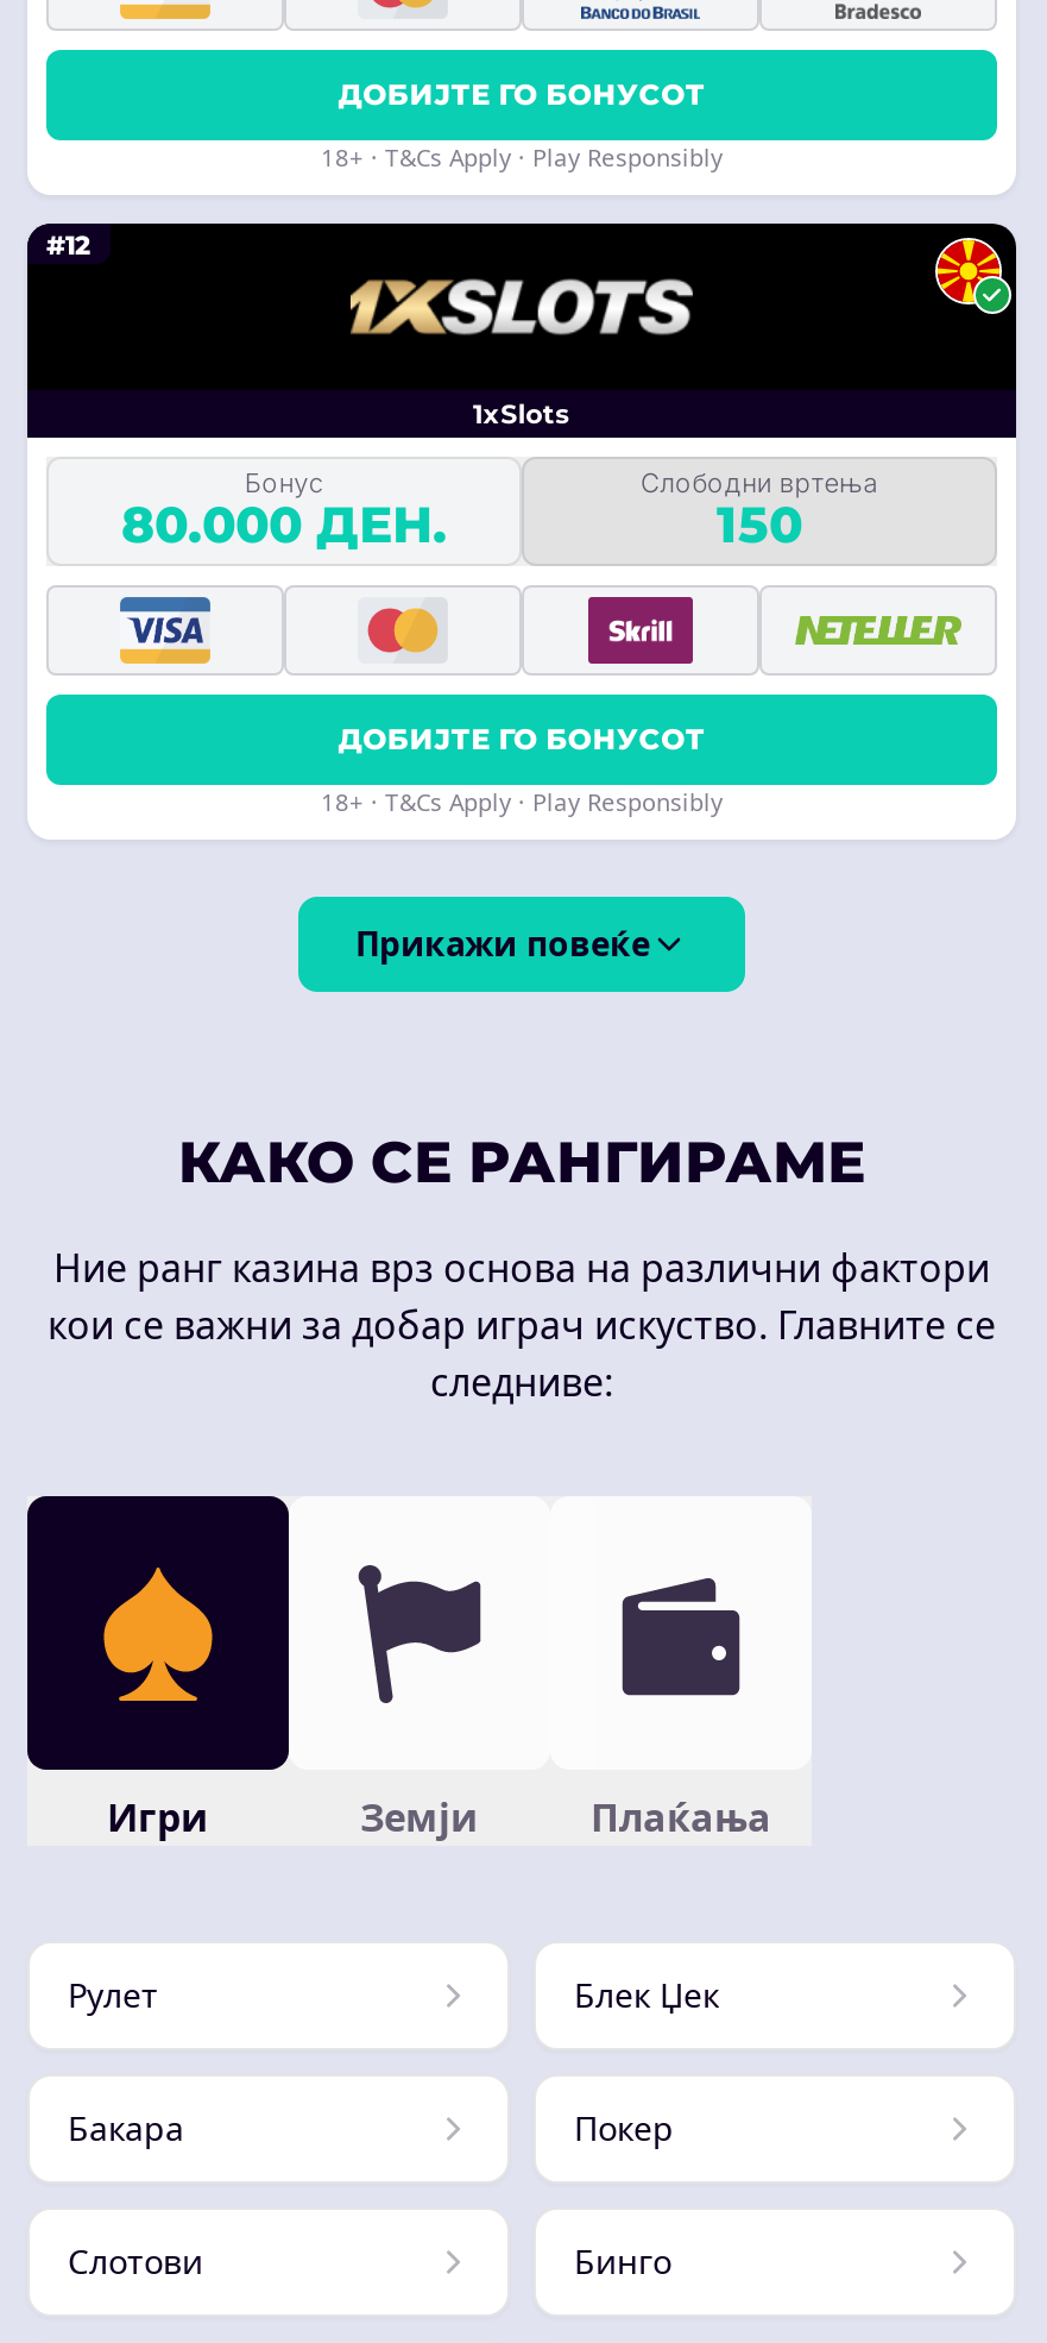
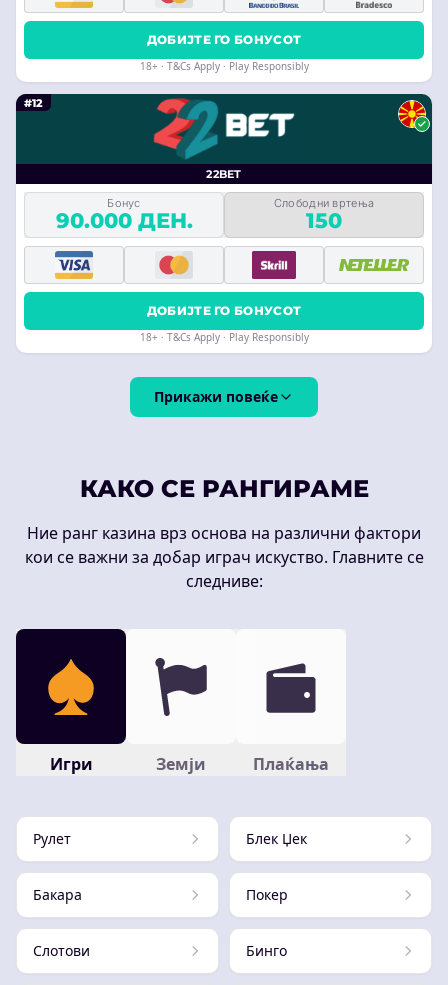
- [image]
- 1xSlots
+ [image]
+ 22BET

- 80.000 ДЕН.
+ 90.000 ДЕН.
